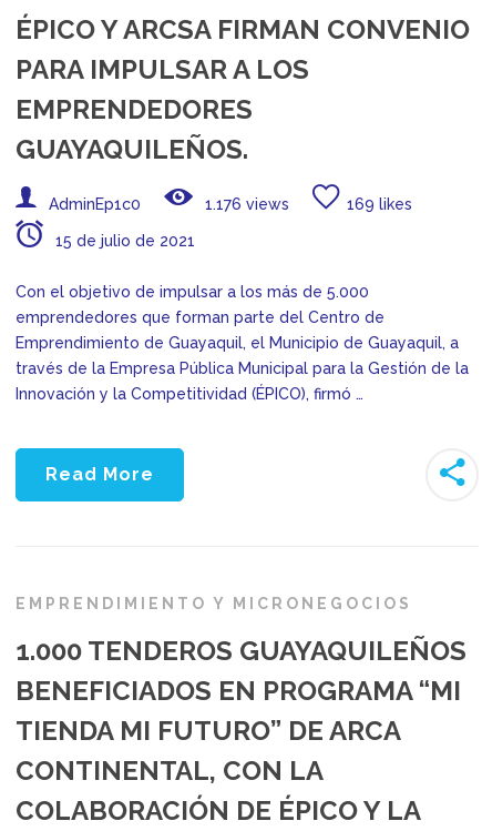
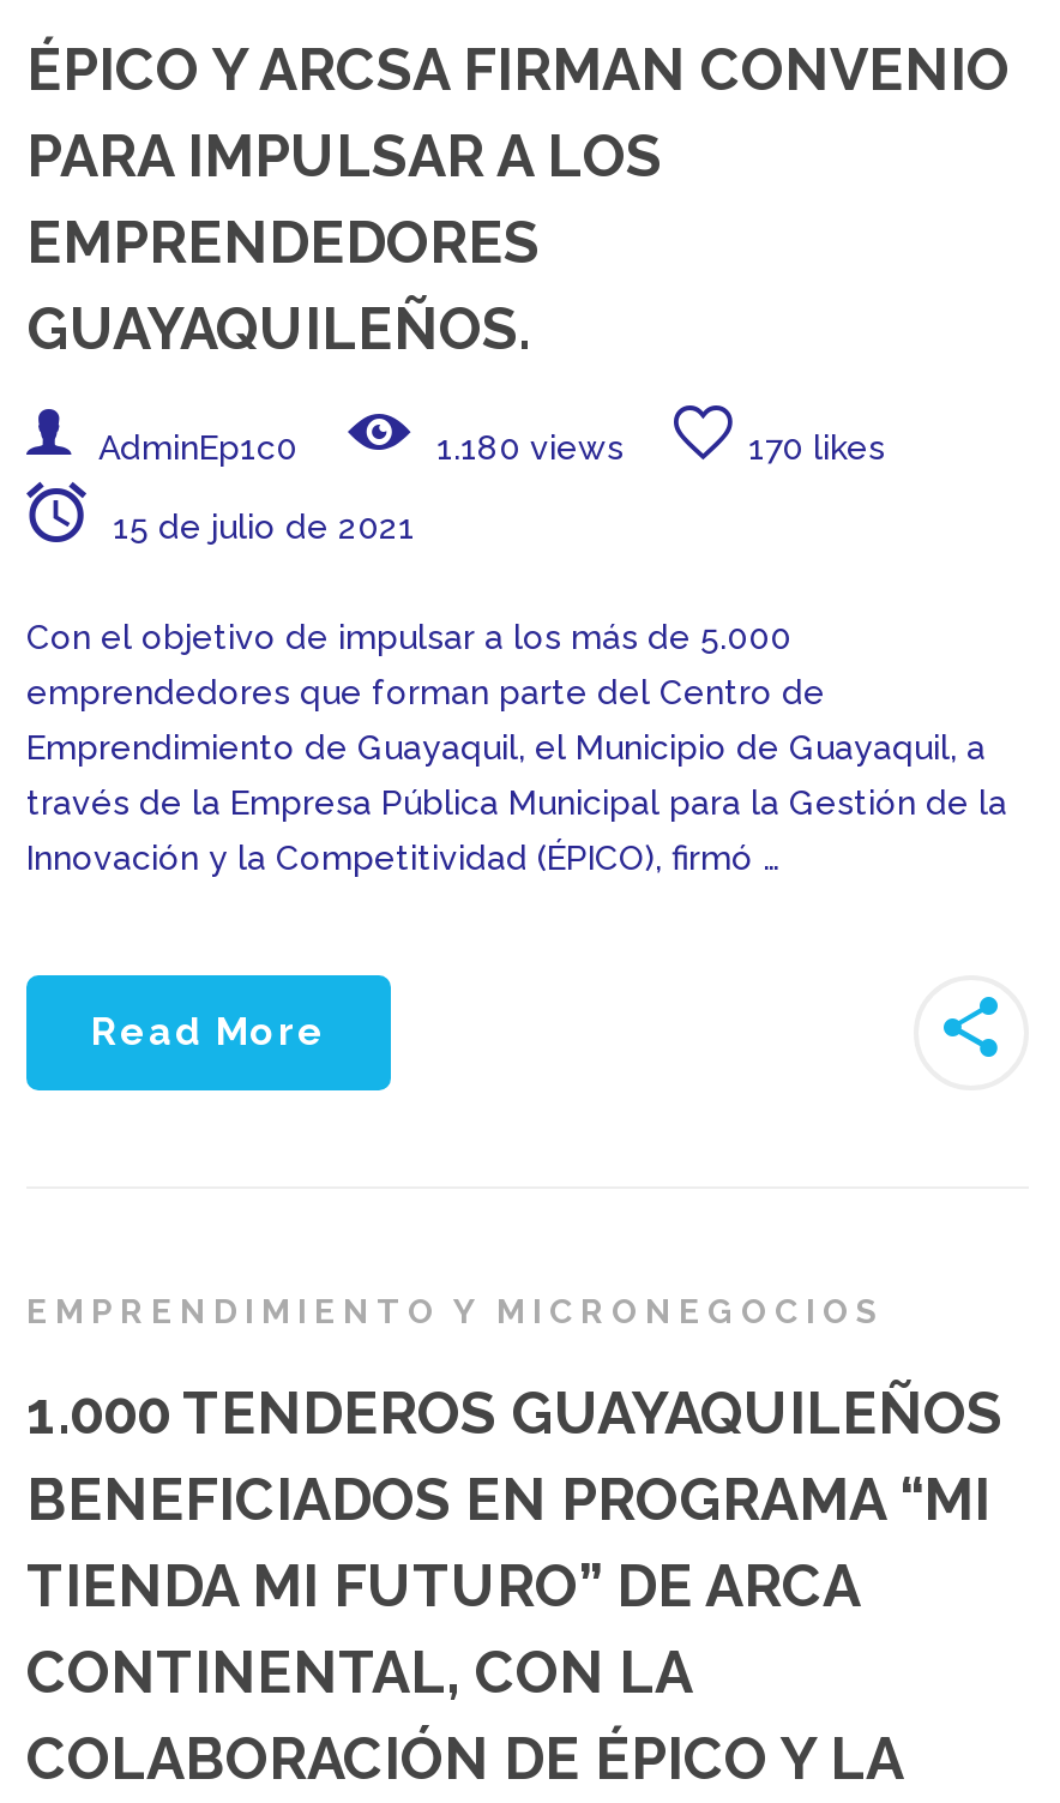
- 1.176 views
+ 1.180 views

- 169 likes
+ 170 likes
